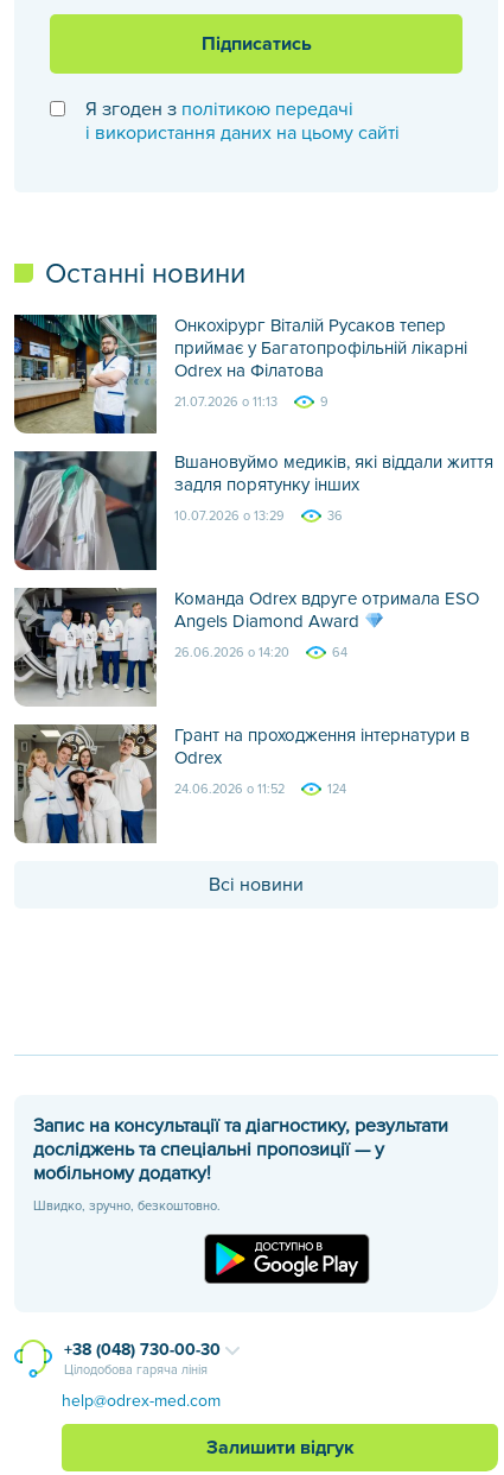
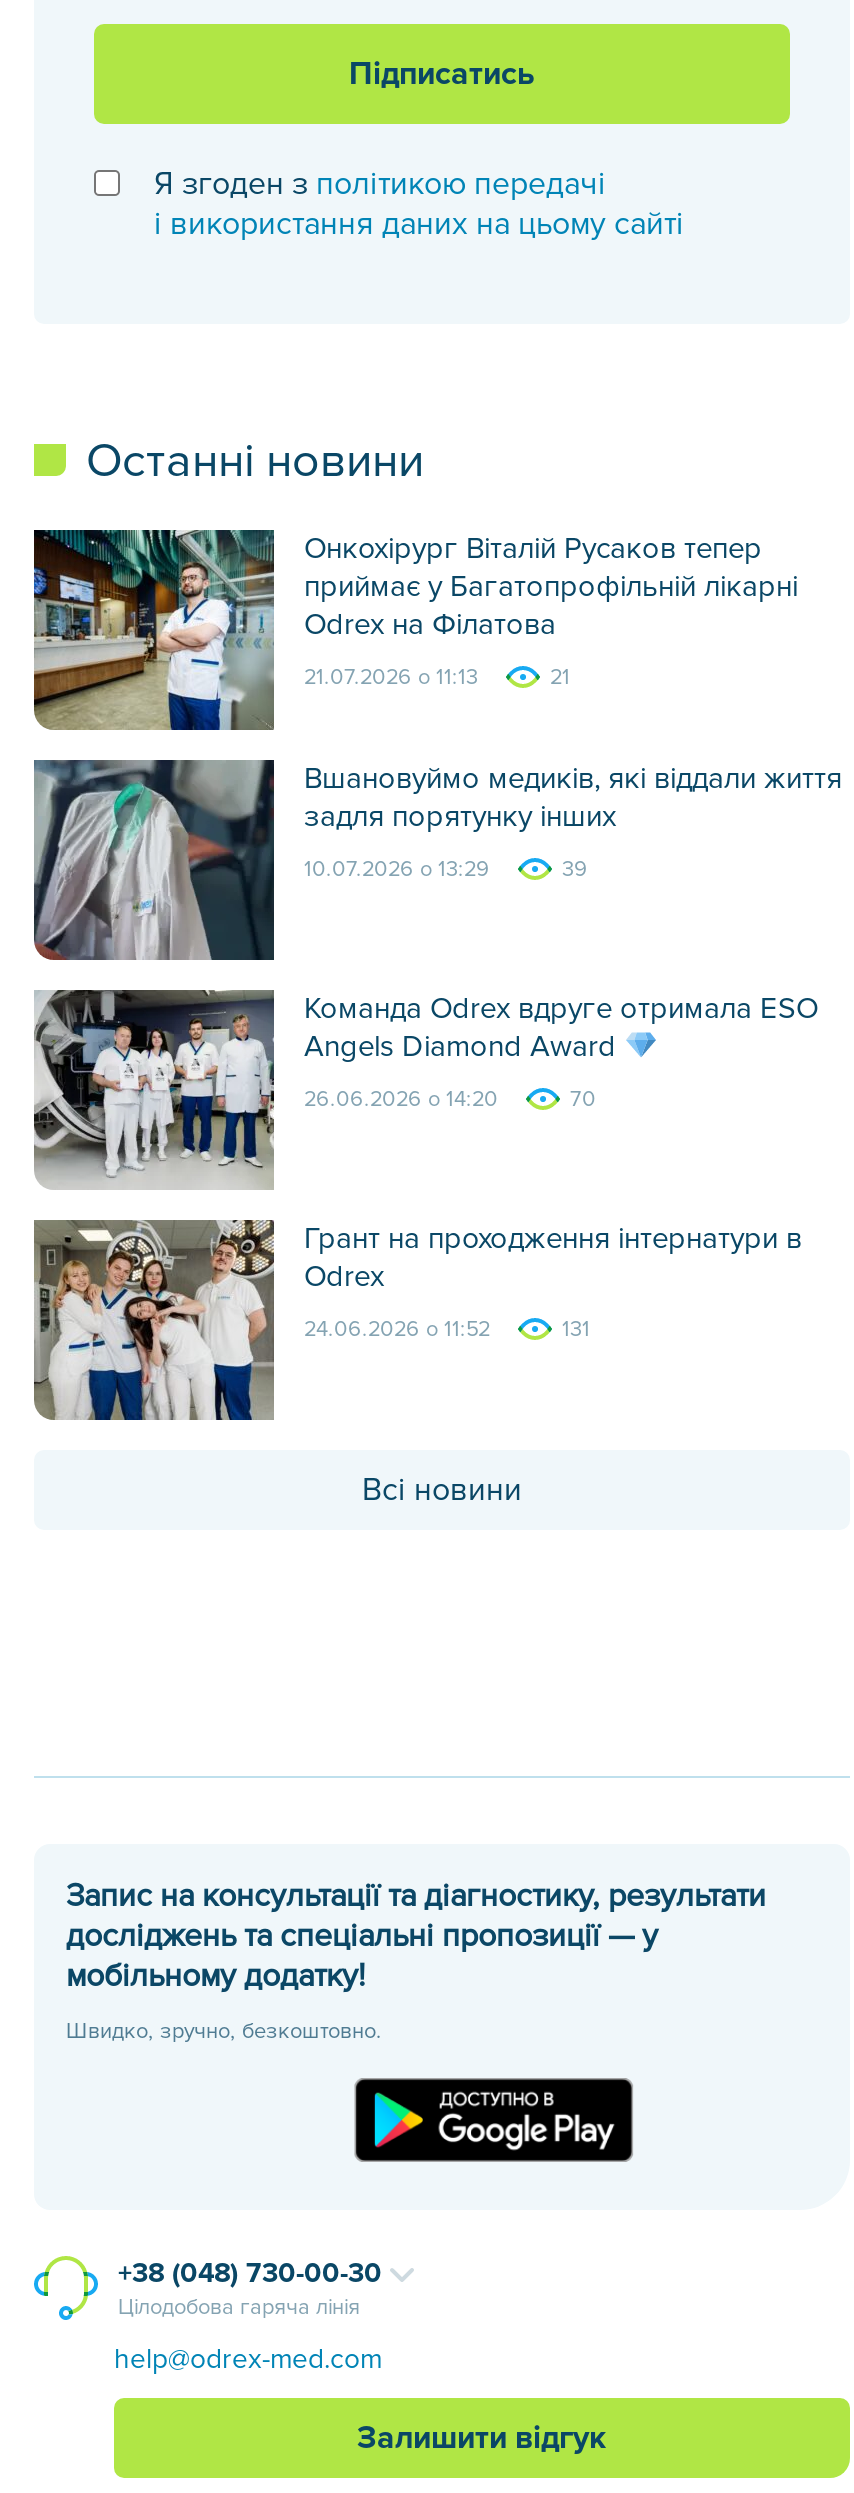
- 9
+ 21

- 36
+ 39

- 64
+ 70

- 124
+ 131
